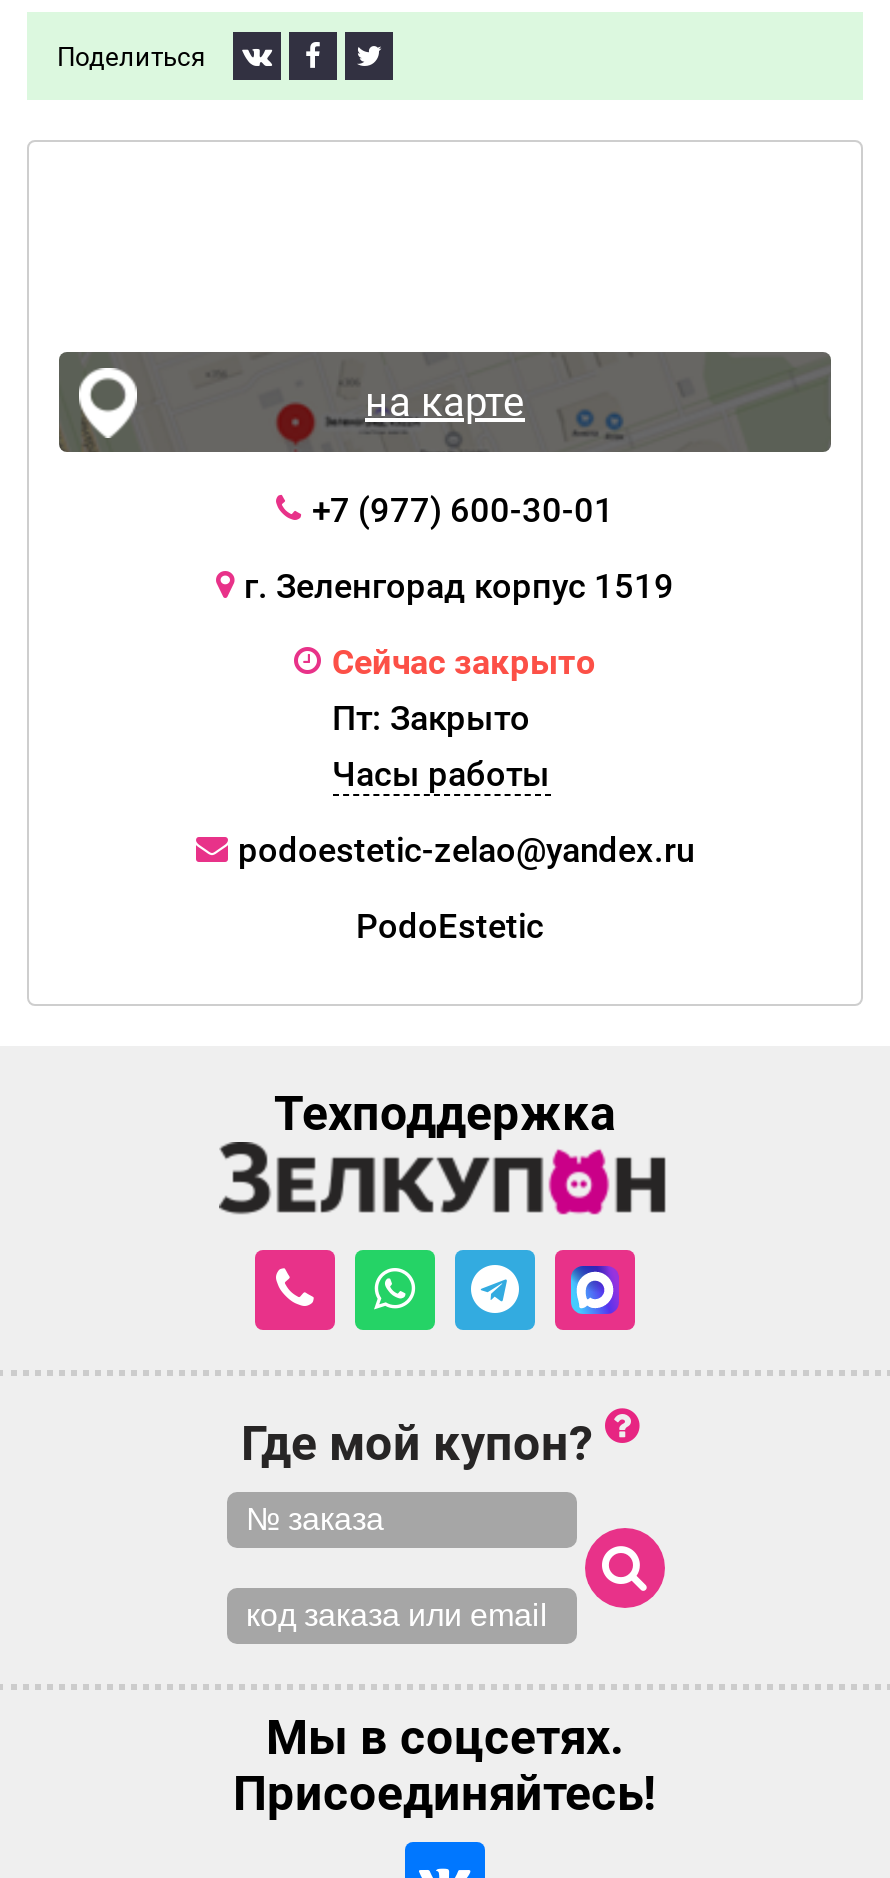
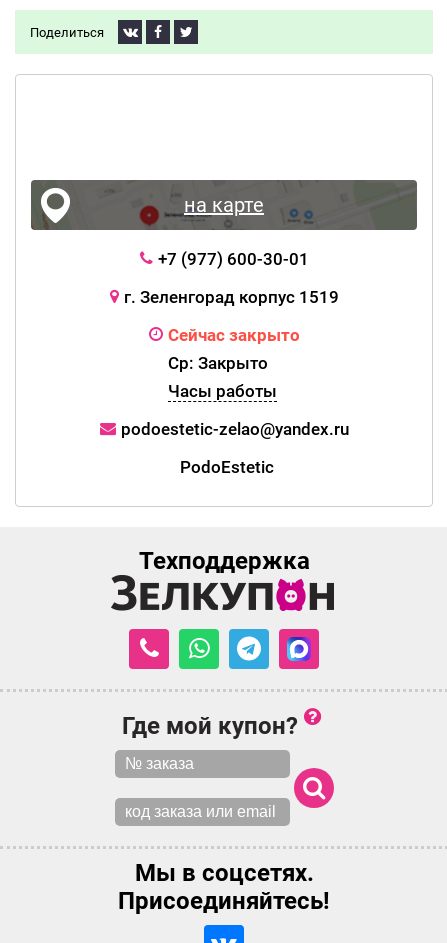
- Пт: Закрыто
+ Ср: Закрыто
